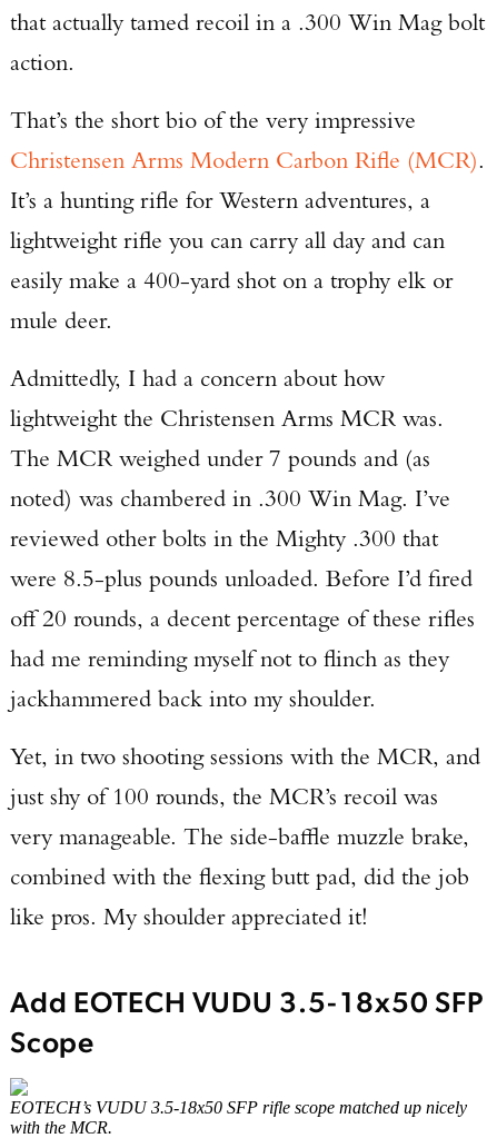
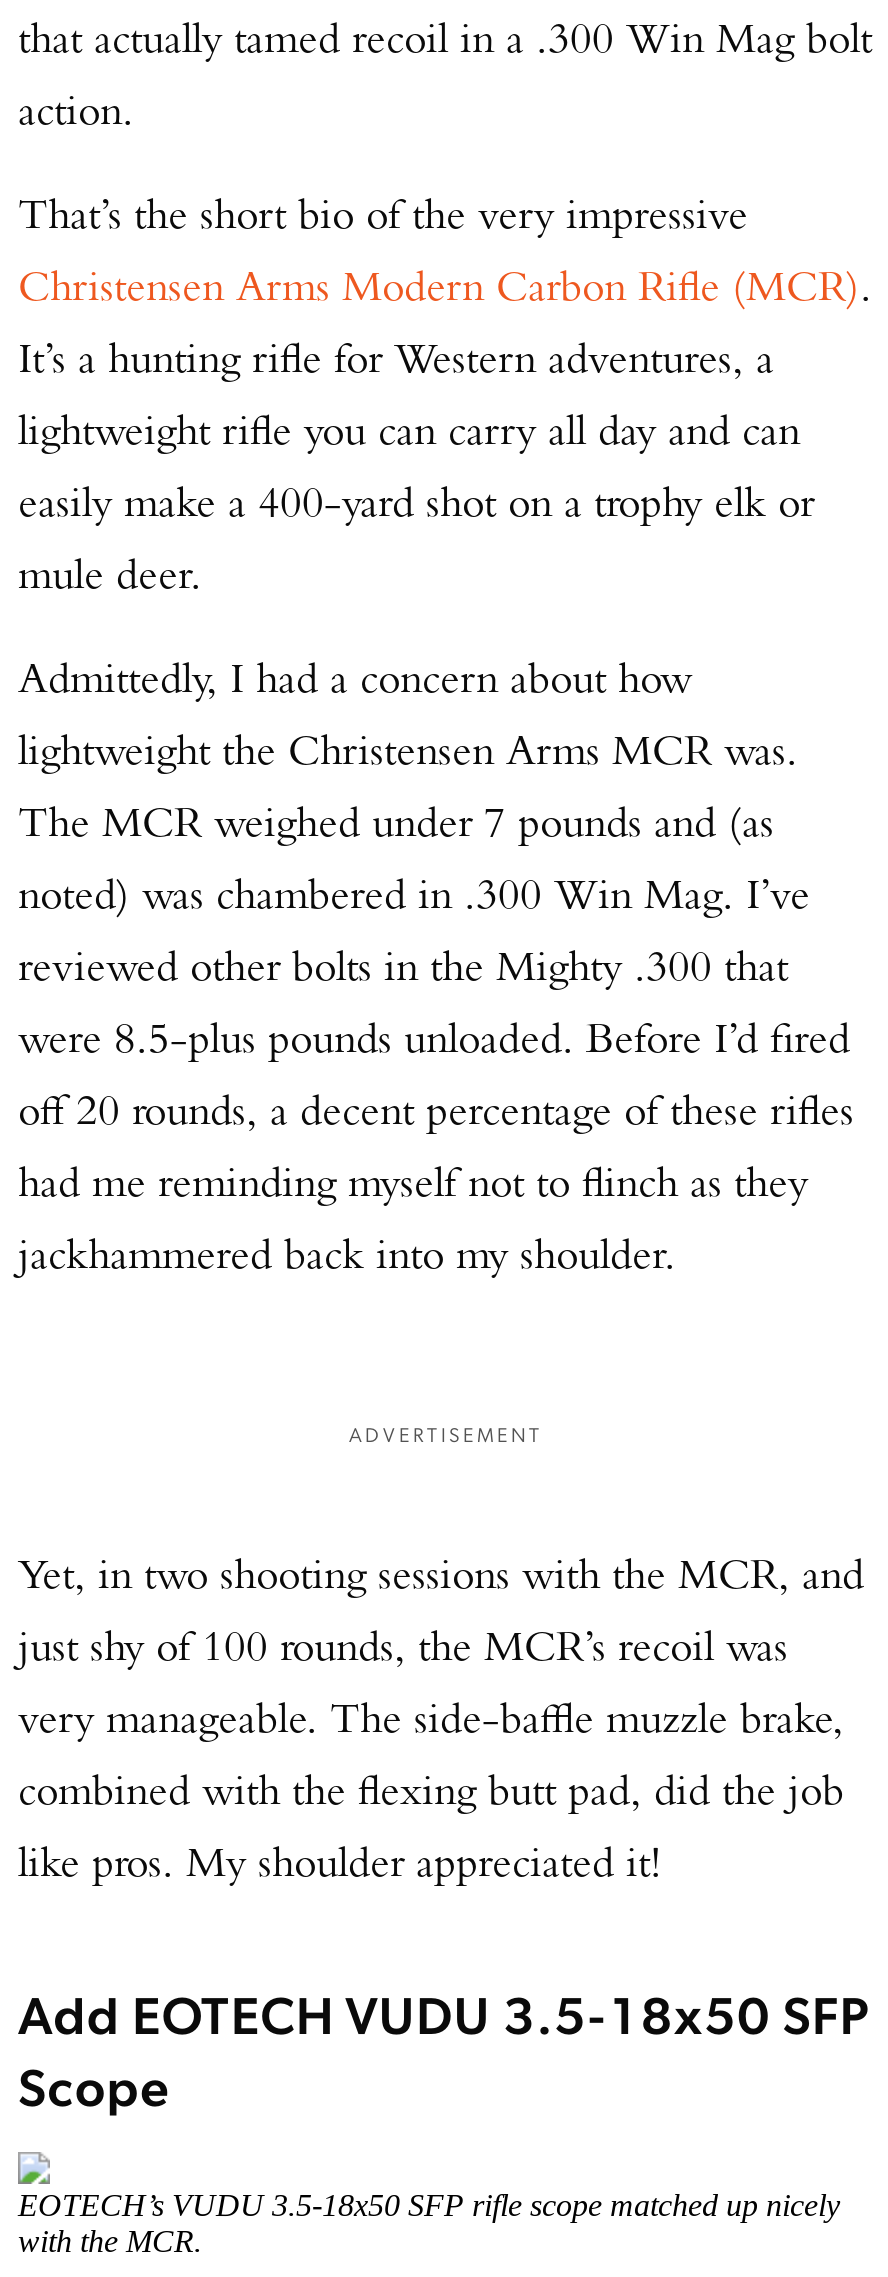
+ ADVERTISEMENT
